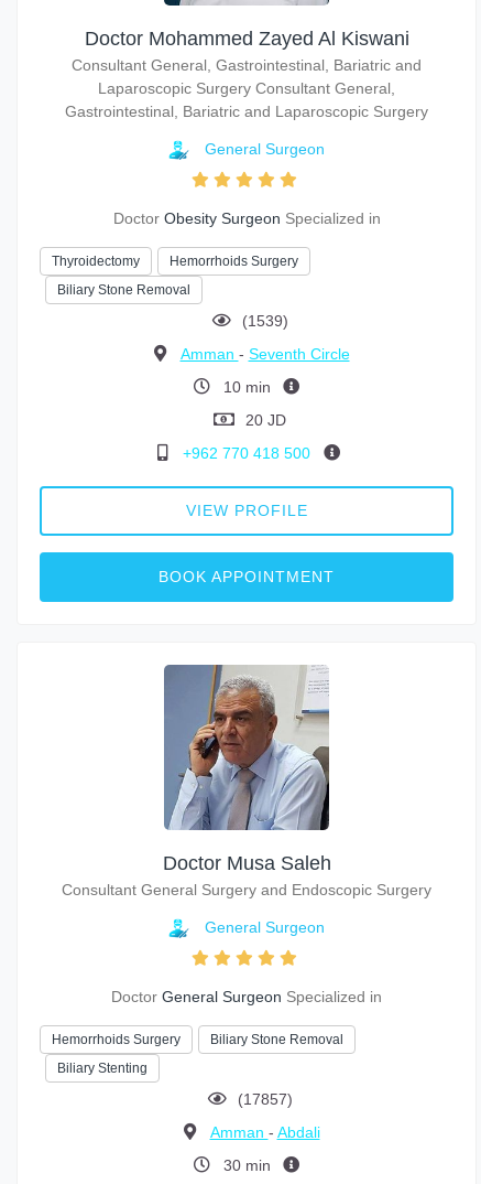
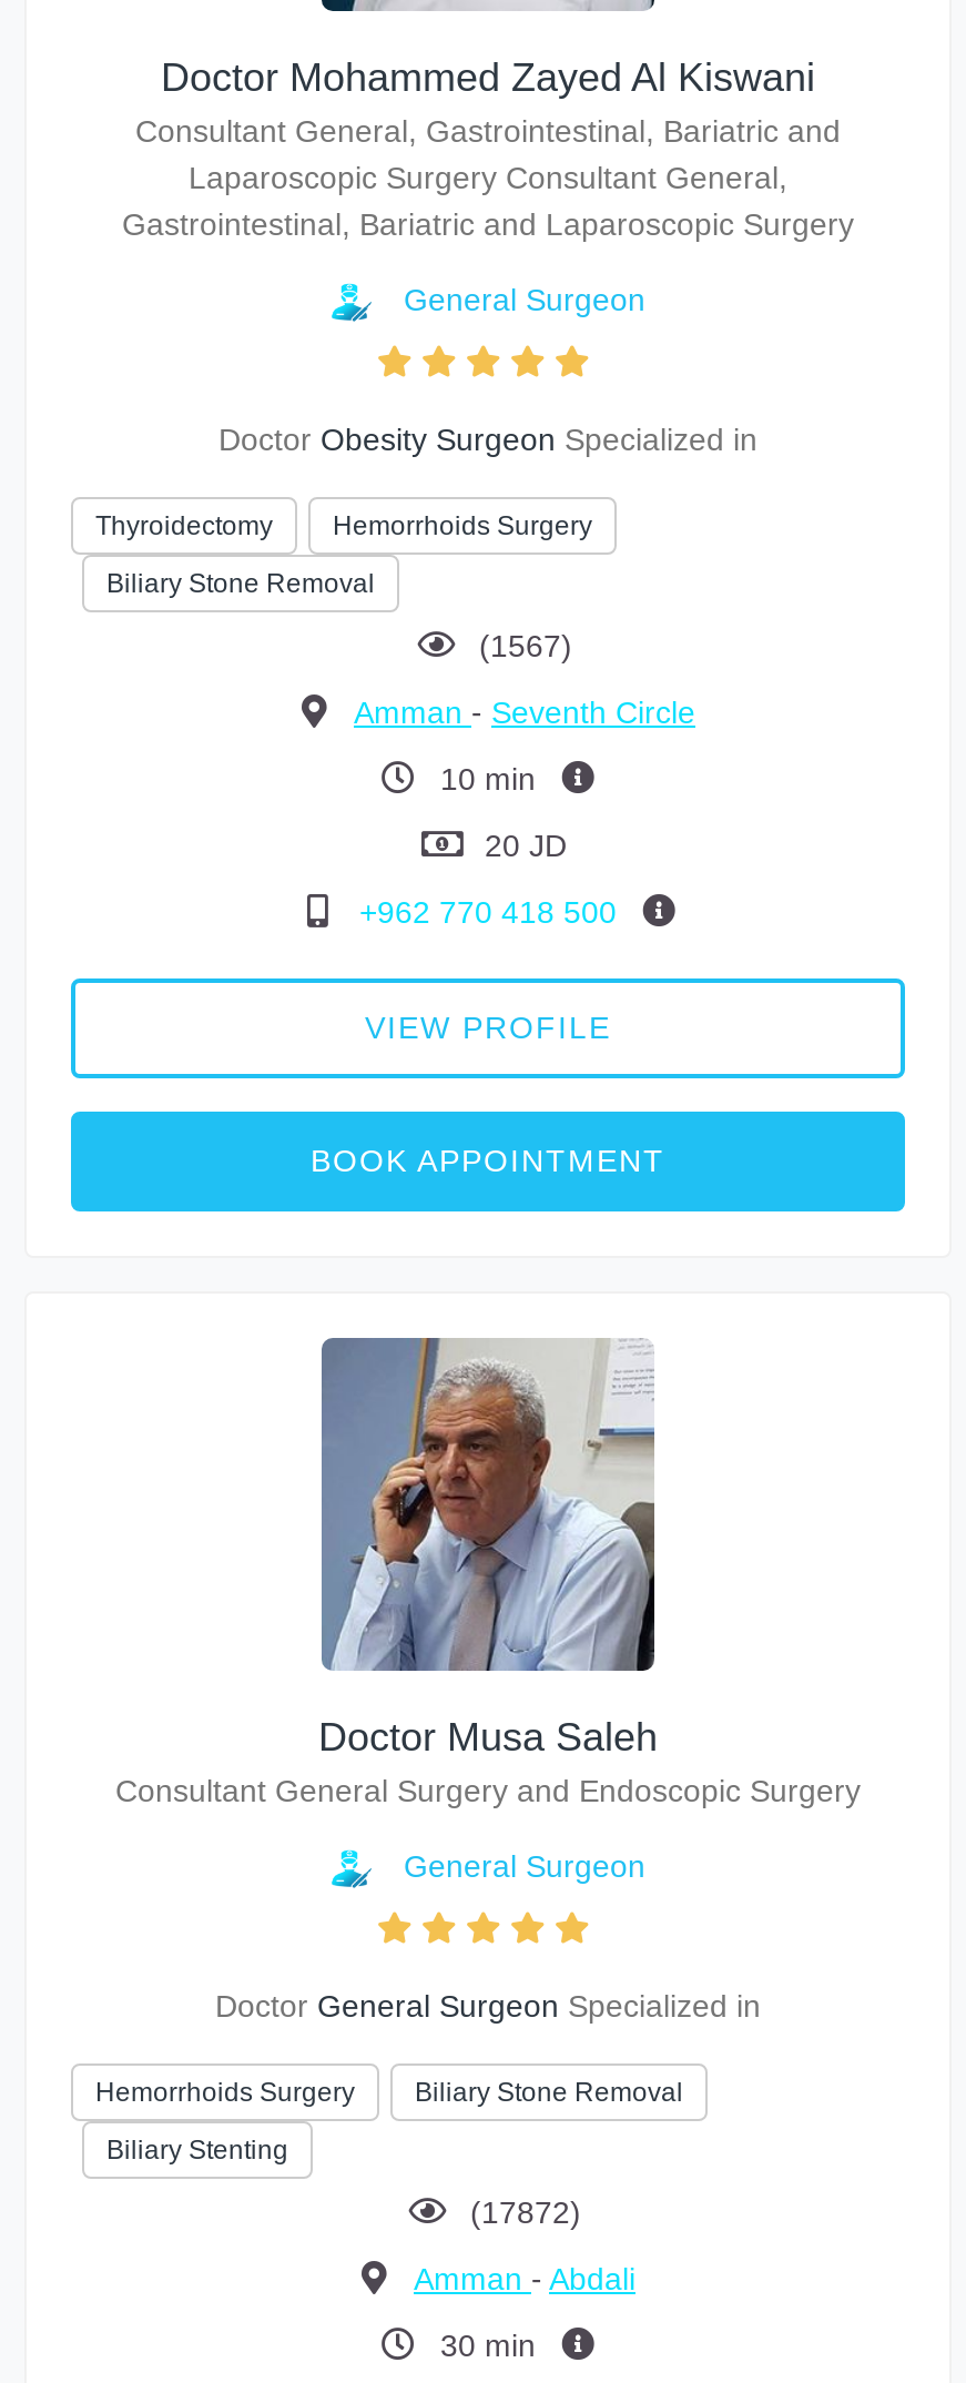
- (1539)
+ (1567)

- (17857)
+ (17872)
